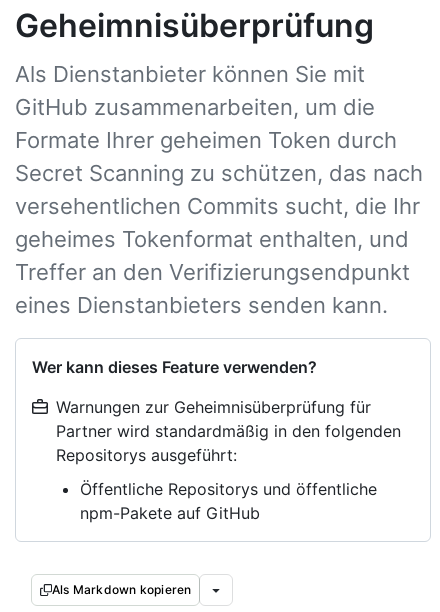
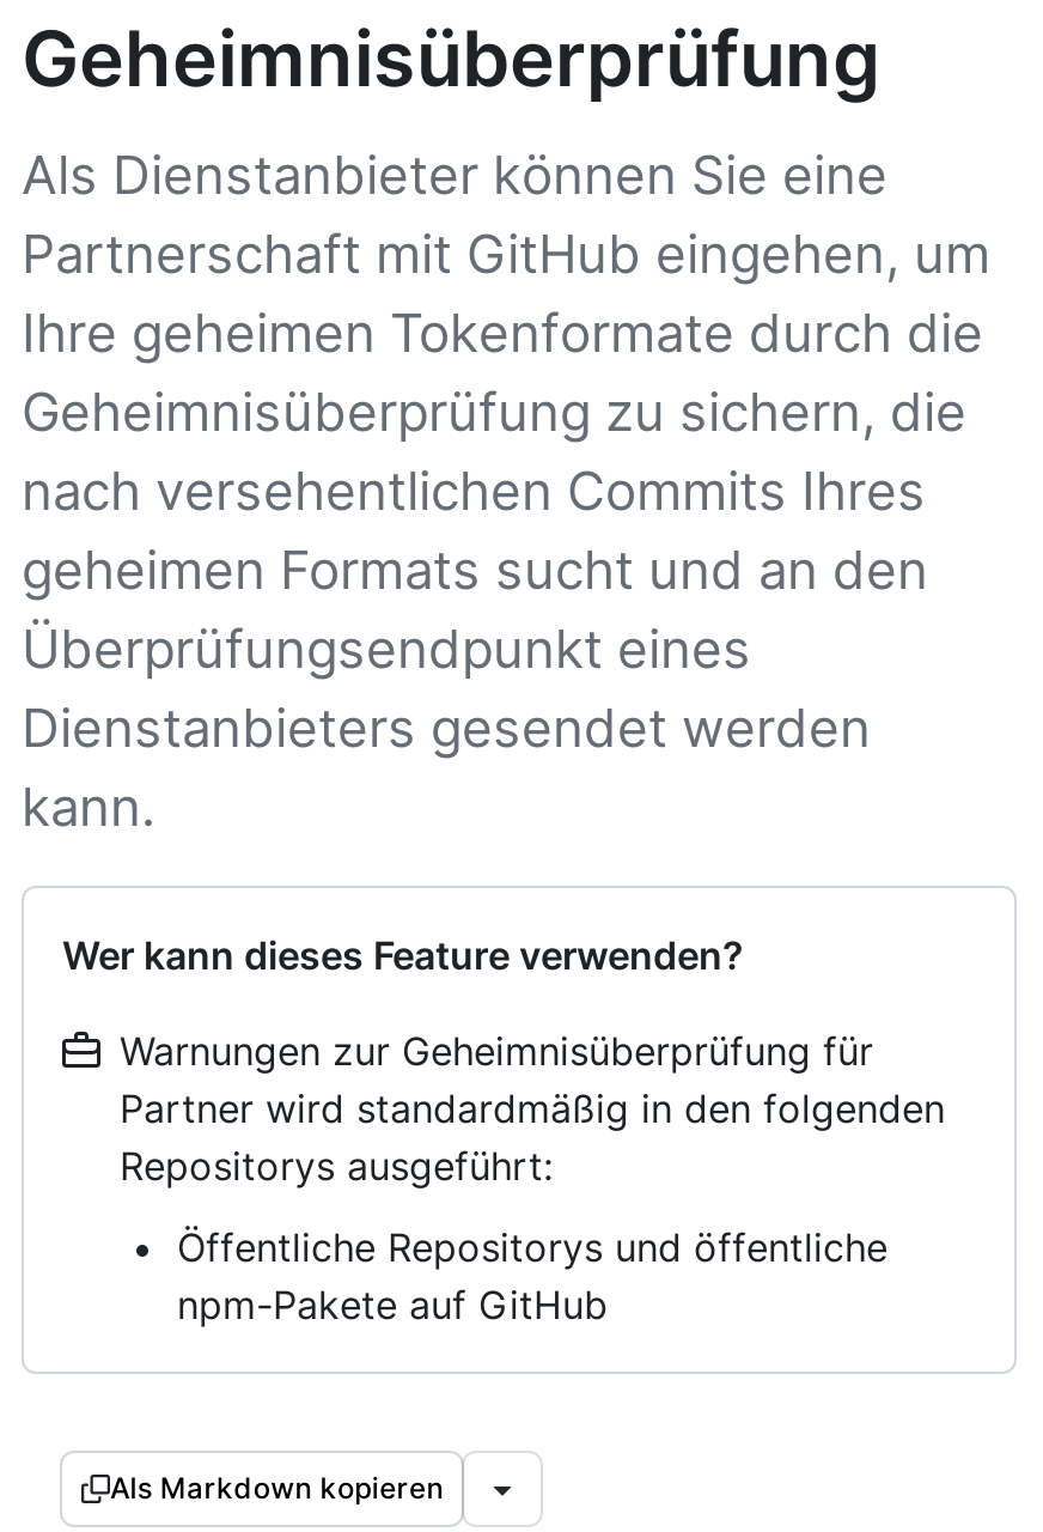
- Als Dienstanbieter können Sie mit
- GitHub zusammenarbeiten, um die
- Formate Ihrer geheimen Token durch
- Secret Scanning zu schützen, das nach
- versehentlichen Commits sucht, die Ihr
- geheimes Tokenformat enthalten, und
- Treffer an den Verifizierungsendpunkt
- eines Dienstanbieters senden kann.
+ Als Dienstanbieter können Sie eine
+ Partnerschaft mit GitHub eingehen, um
+ Ihre geheimen Tokenformate durch die
+ Geheimnisüberprüfung zu sichern, die
+ nach versehentlichen Commits Ihres
+ geheimen Formats sucht und an den
+ Überprüfungsendpunkt eines
+ Dienstanbieters gesendet werden
+ kann.
